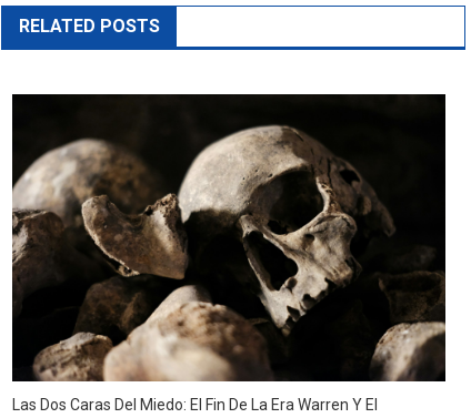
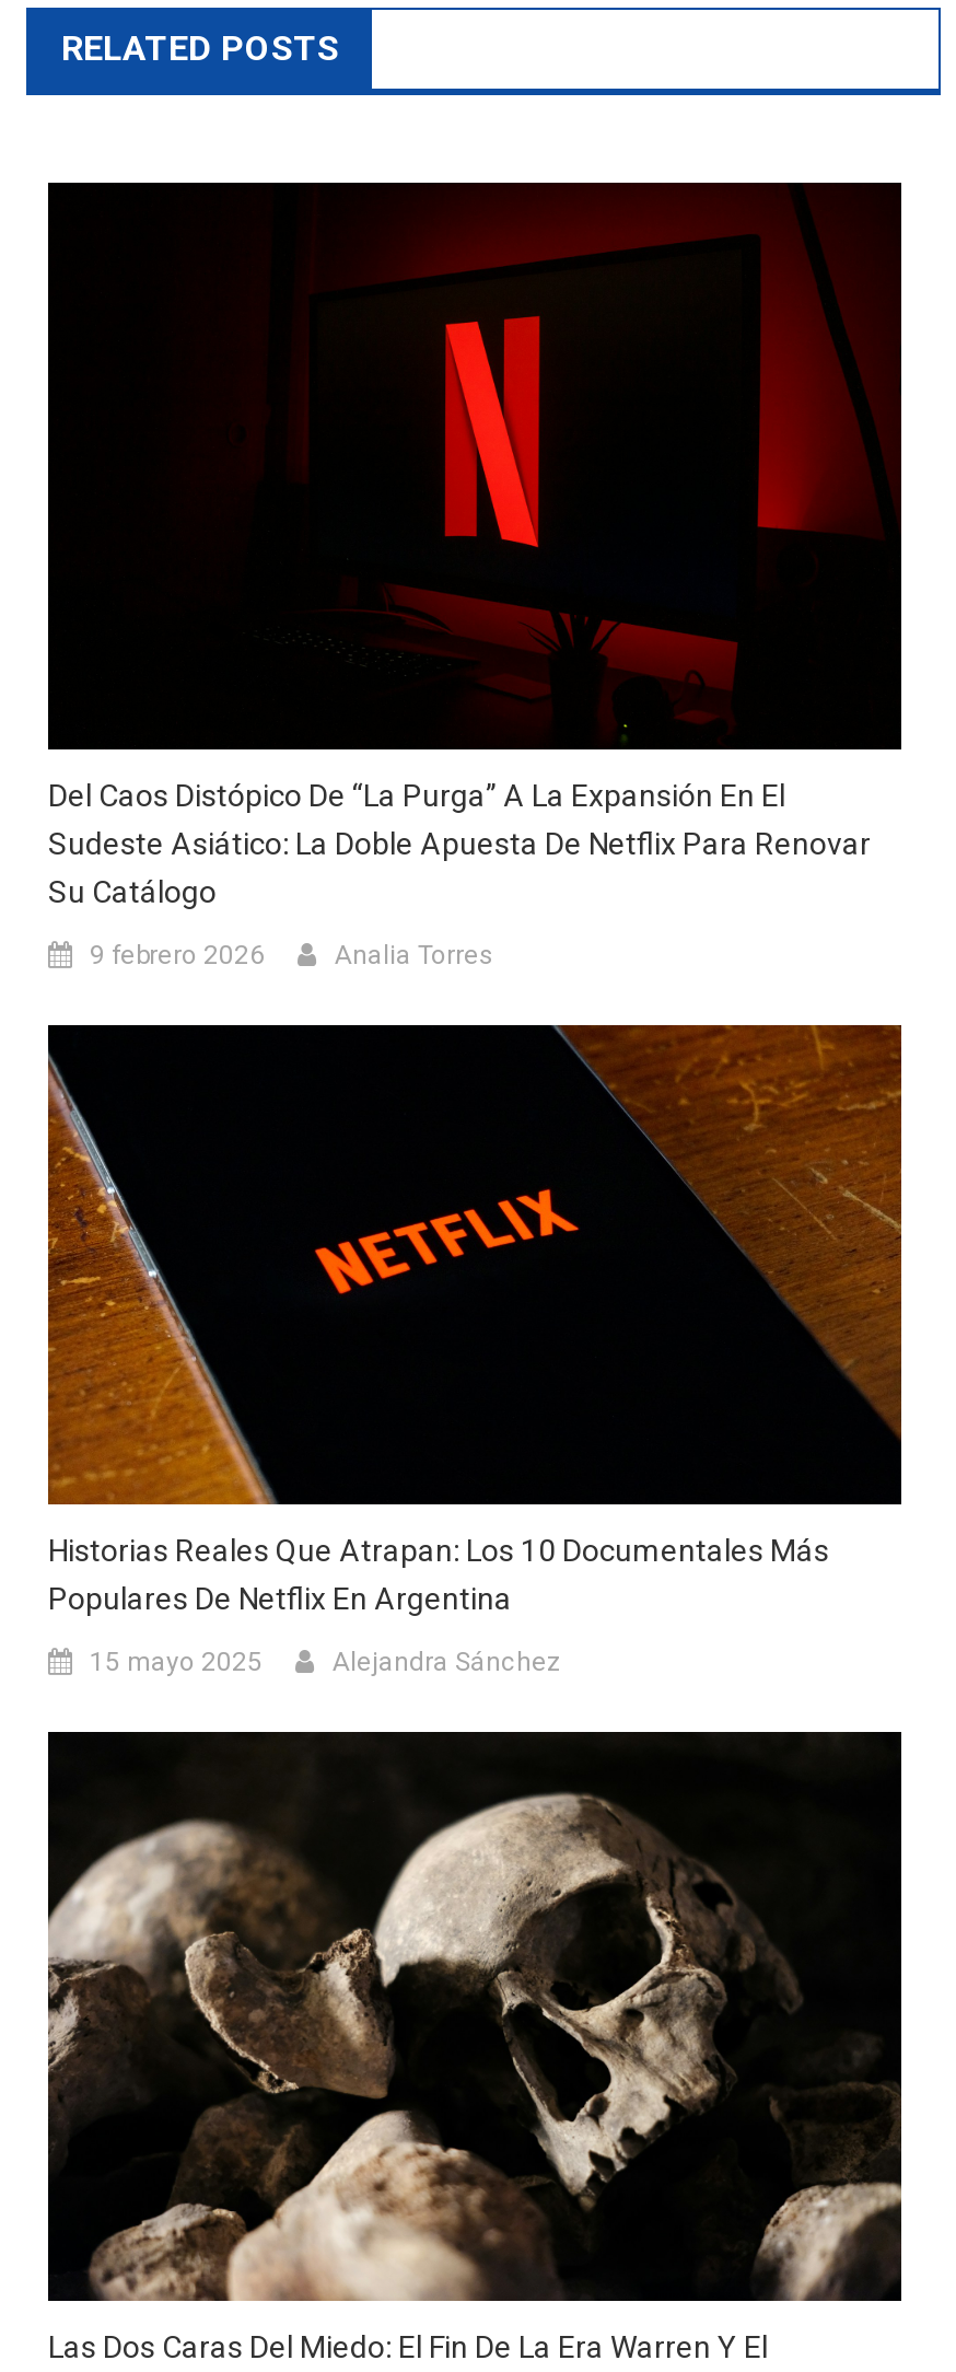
+ [image]
+ Del Caos Distópico De “La Purga” A La Expansión En El
+ Sudeste Asiático: La Doble Apuesta De Netflix Para Renovar
+ Su Catálogo
+ 9 febrero 2026
+ Analia Torres

+ [image]
+ Historias Reales Que Atrapan: Los 10 Documentales Más
+ Populares De Netflix En Argentina
+ 15 mayo 2025
+ Alejandra Sánchez
